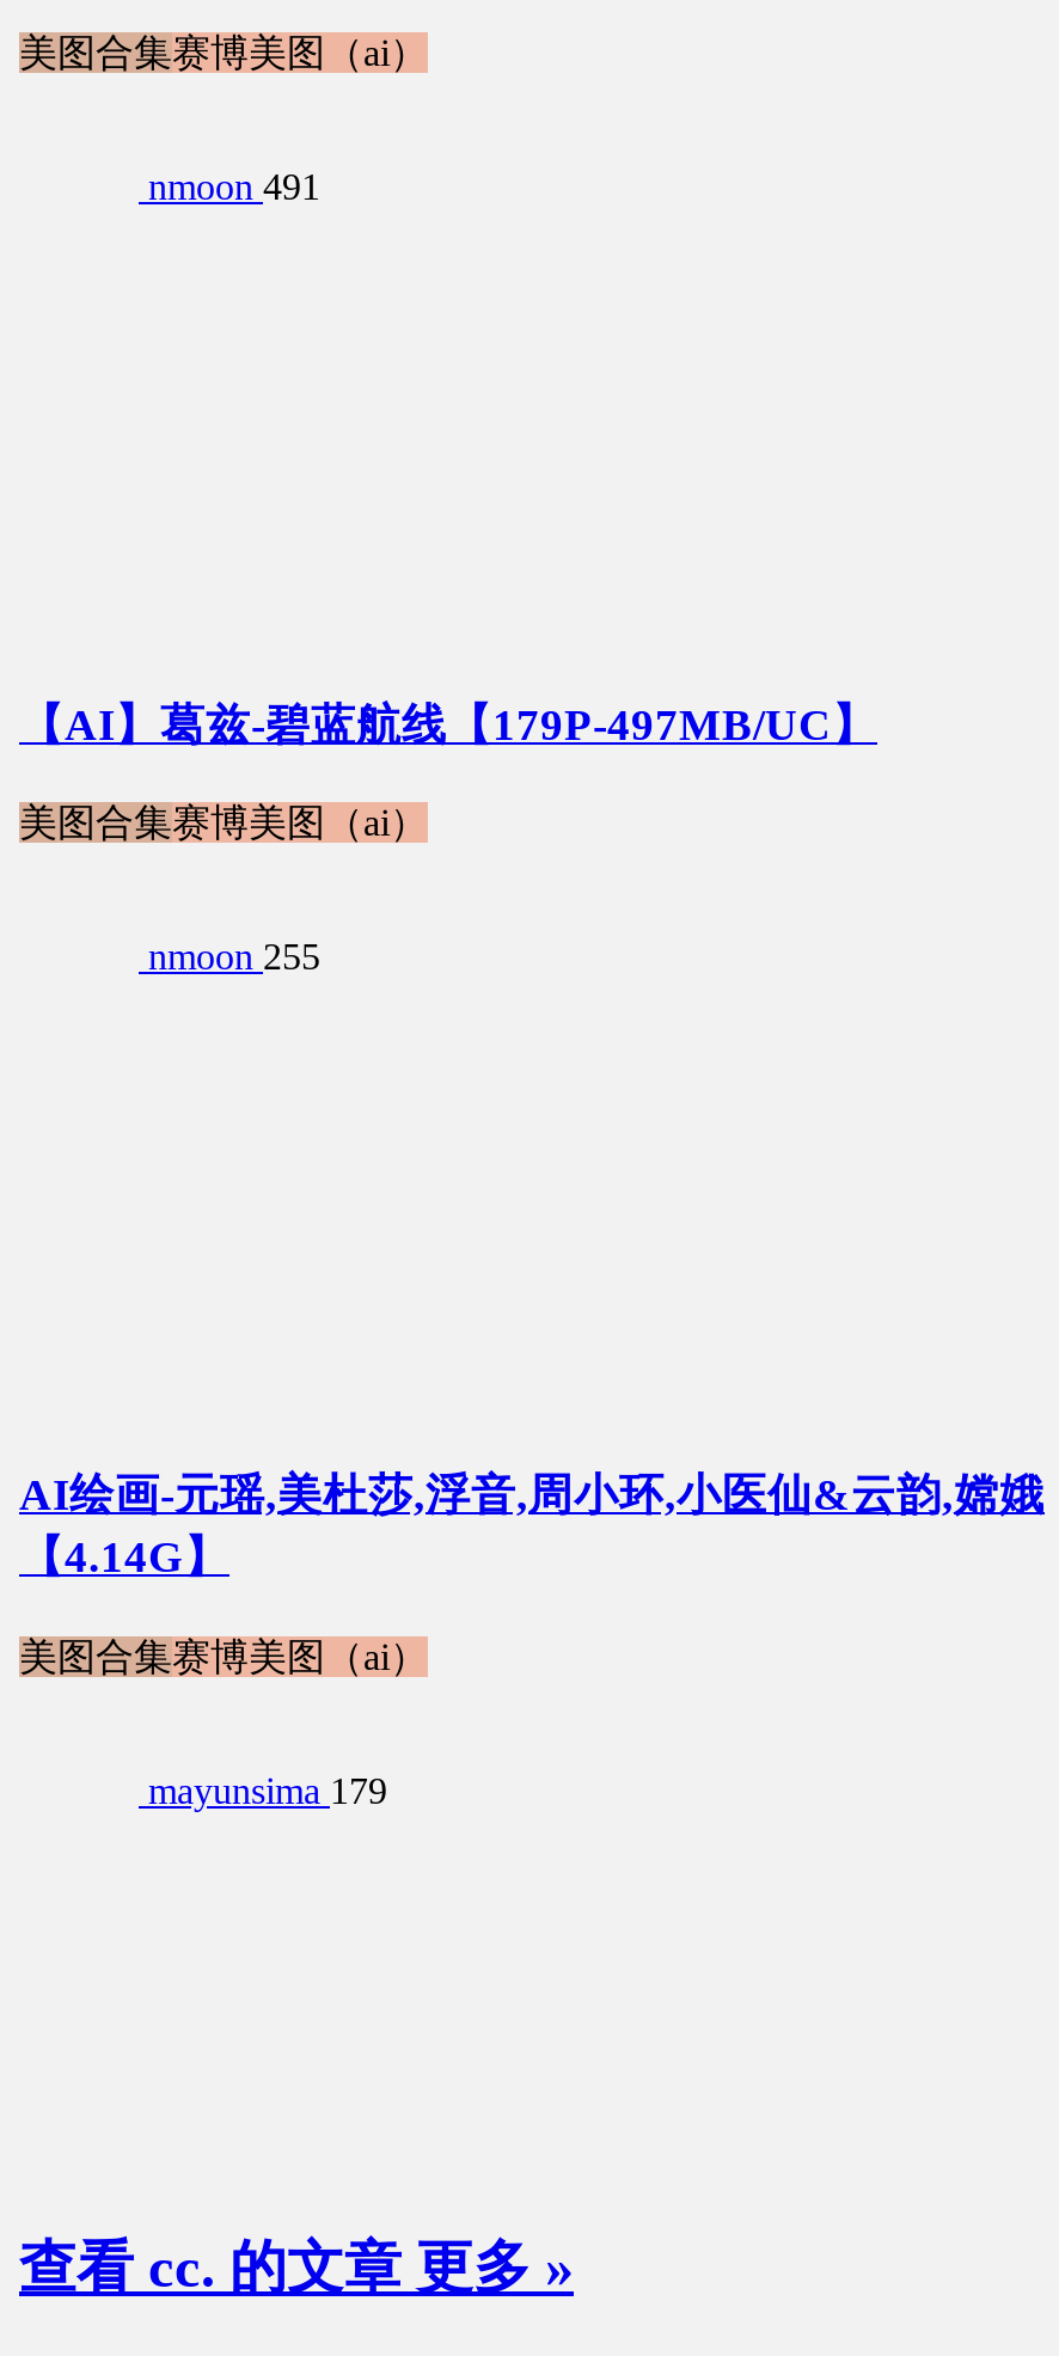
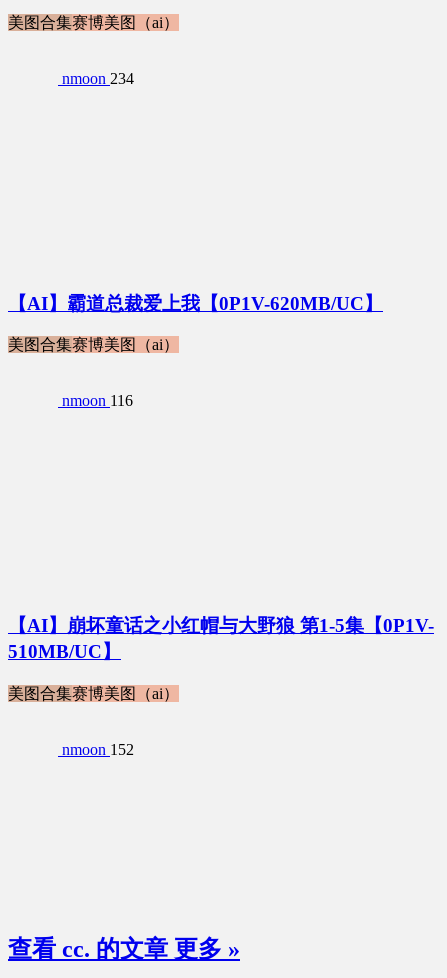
- nmoon 491
+ nmoon 234

- 【AI】葛兹-碧蓝航线【179P-497MB/UC】
+ 【AI】霸道总裁爱上我【0P1V-620MB/UC】

- nmoon 255
+ nmoon 116

- AI绘画-元瑶,美杜莎,浮音,周小环,小医仙&云韵,嫦娥
- 【4.14G】
+ 【AI】崩坏童话之小红帽与大野狼 第1-5集【0P1V-
+ 510MB/UC】

- mayunsima 179
+ nmoon 152
